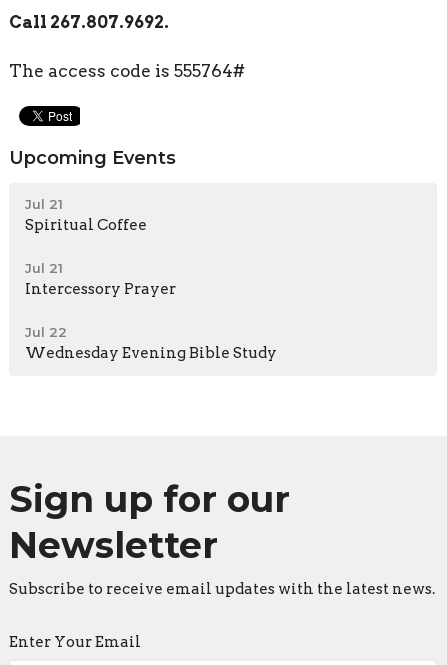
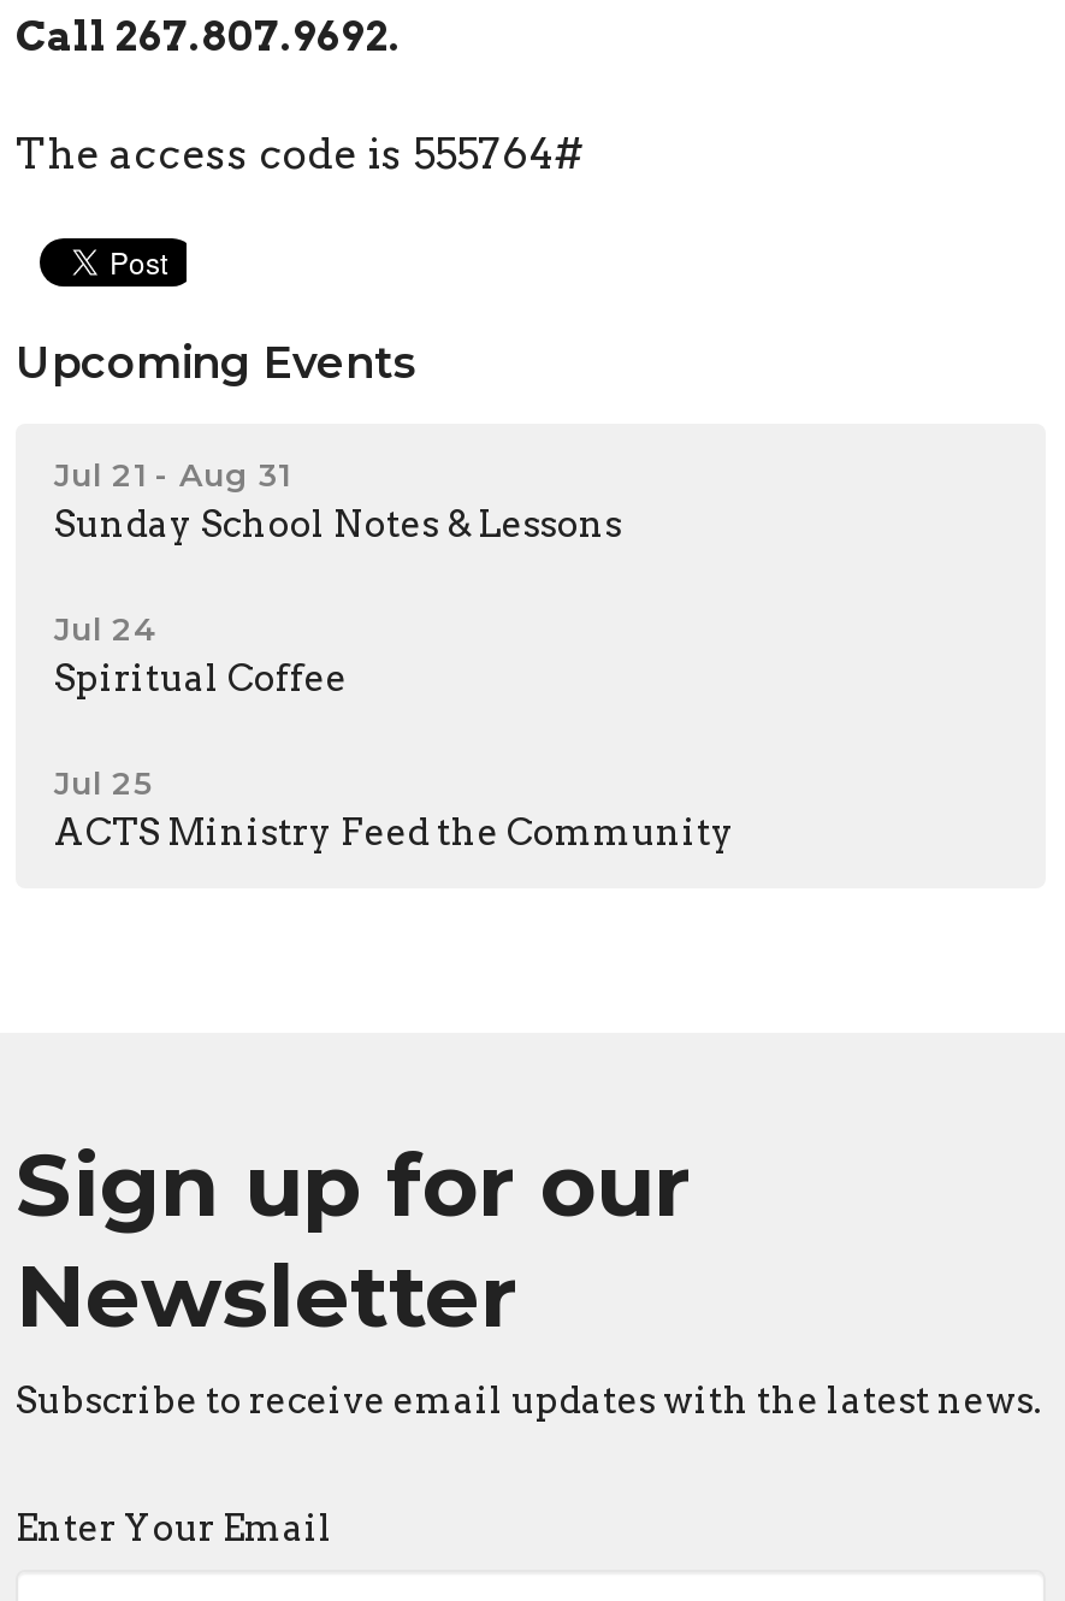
- Jul 21
+ Jul 21 - Aug 31
+ Sunday School Notes & Lessons
+ Jul 24

moved down: Spiritual Coffee

- Jul 21
- Intercessory Prayer
- Jul 22
- Wednesday Evening Bible Study
+ Jul 25
+ ACTS Ministry Feed the Community
